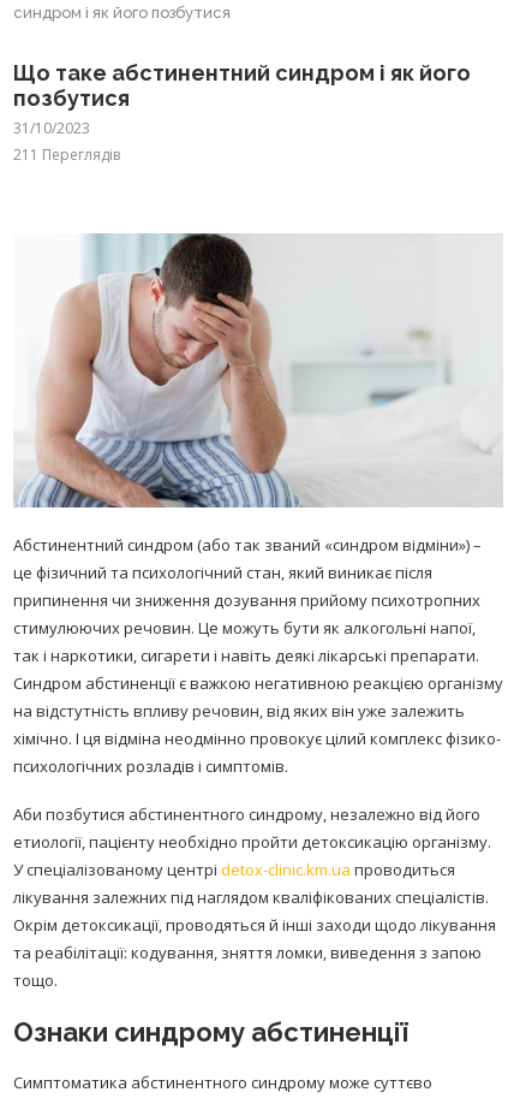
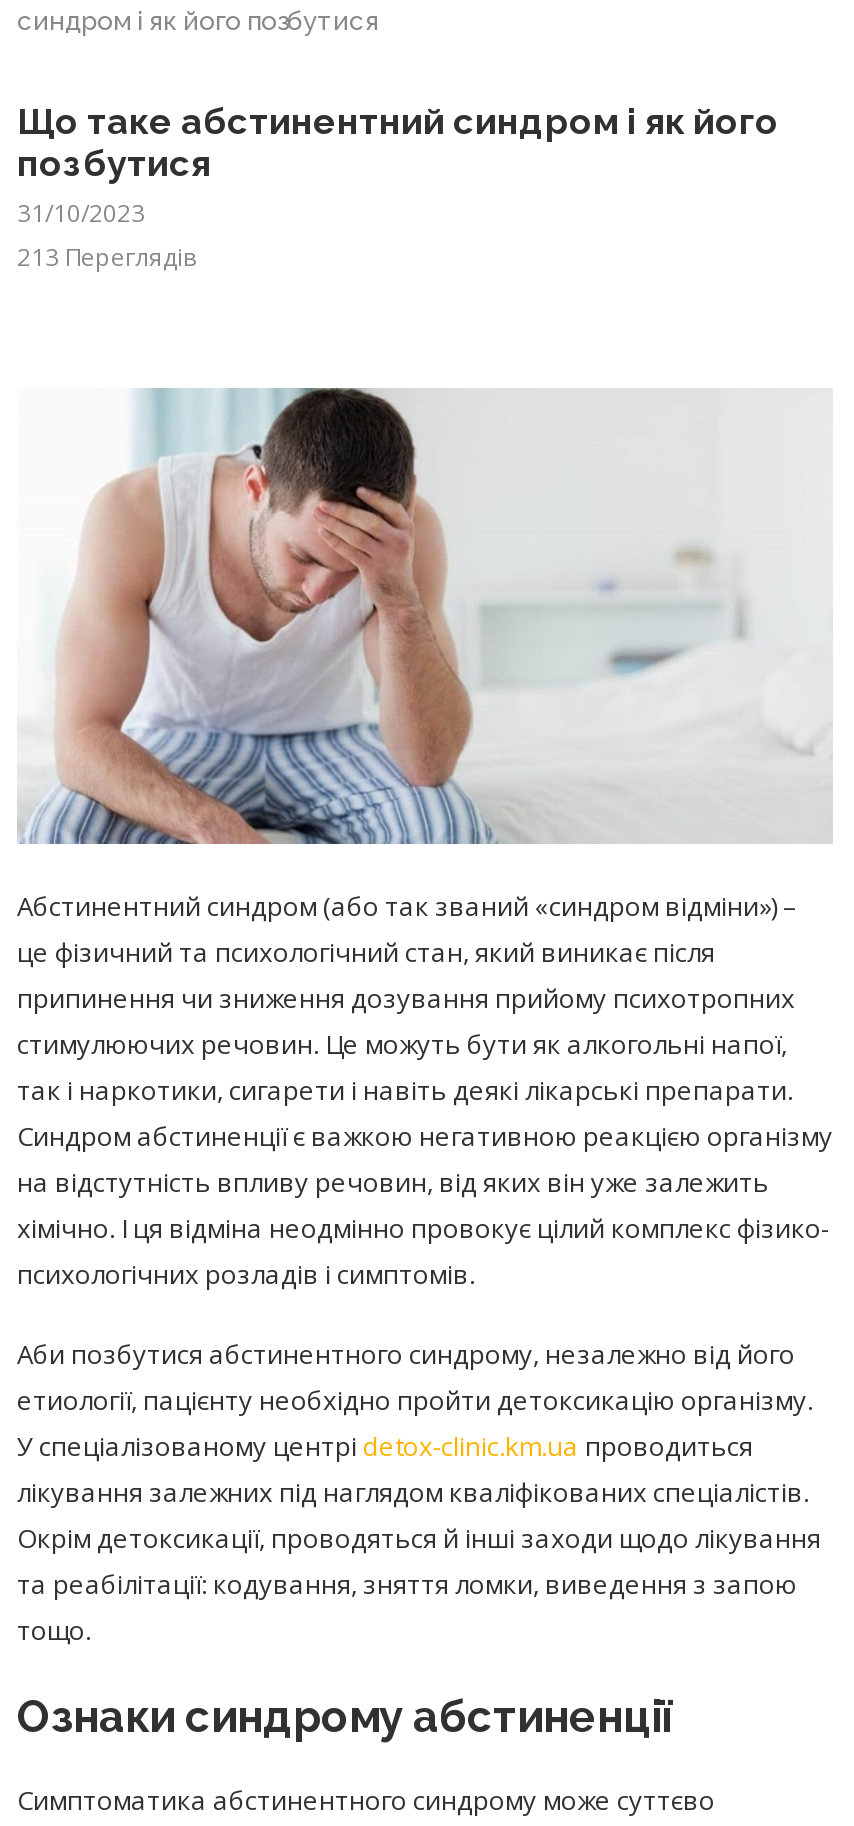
- 211 Переглядів
+ 213 Переглядів
